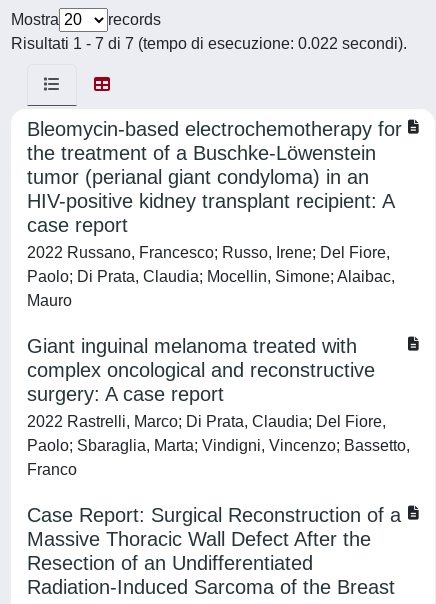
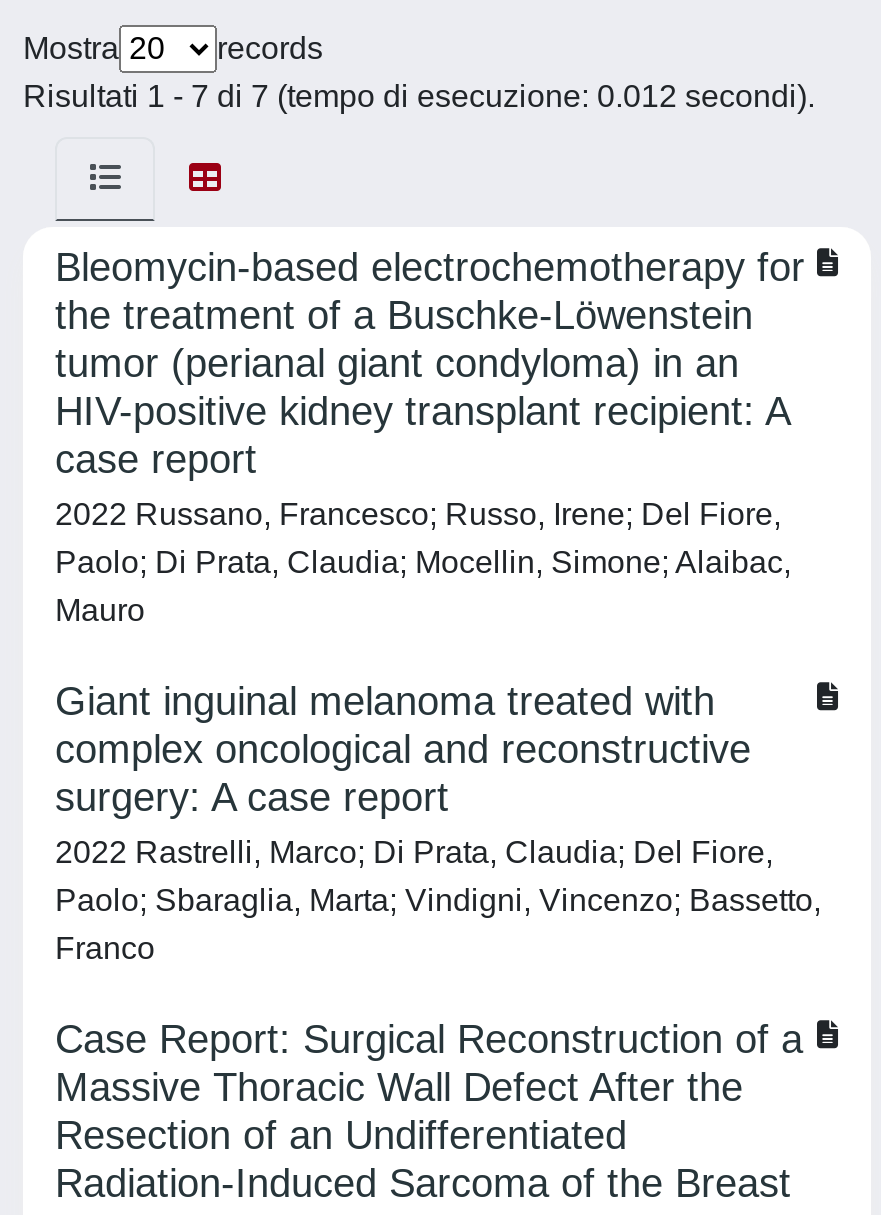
- Risultati 1 - 7 di 7 (tempo di esecuzione: 0.022 secondi).
+ Risultati 1 - 7 di 7 (tempo di esecuzione: 0.012 secondi).
